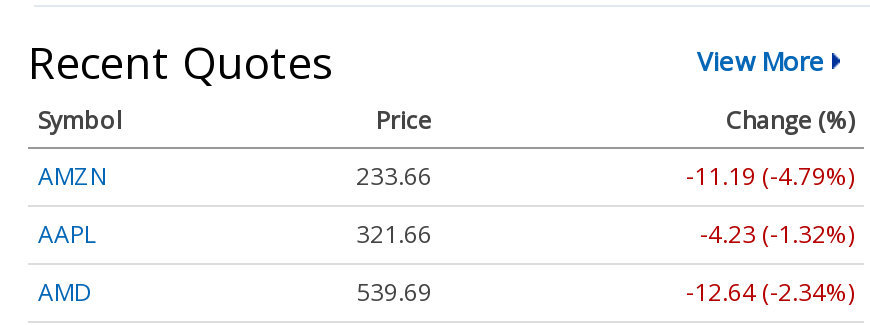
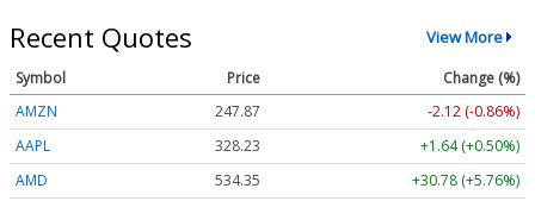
- 233.66
+ 247.87

- -11.19 (-4.79%)
+ -2.12 (-0.86%)

- 321.66
+ 328.23

- -4.23 (-1.32%)
+ +1.64 (+0.50%)

- 539.69
+ 534.35

- -12.64 (-2.34%)
+ +30.78 (+5.76%)
